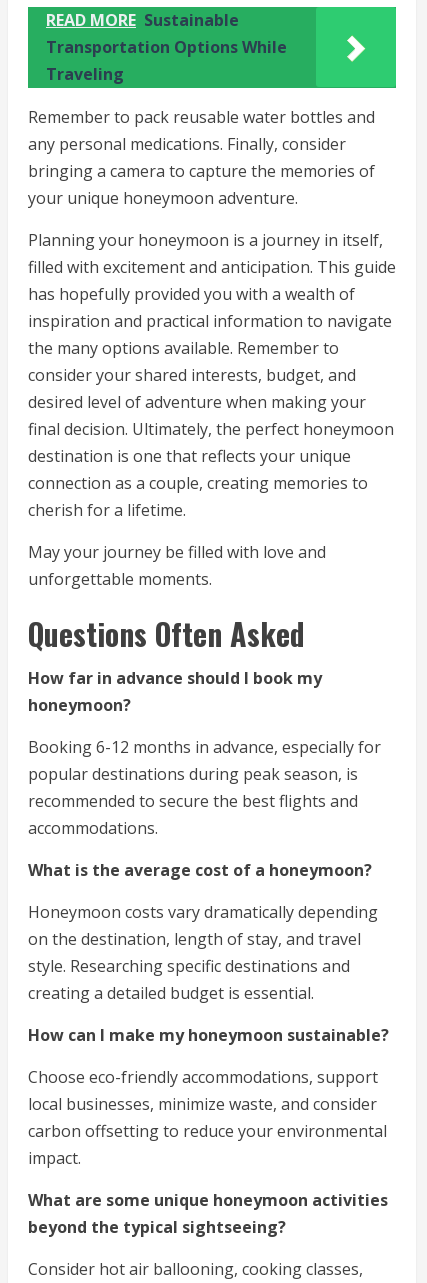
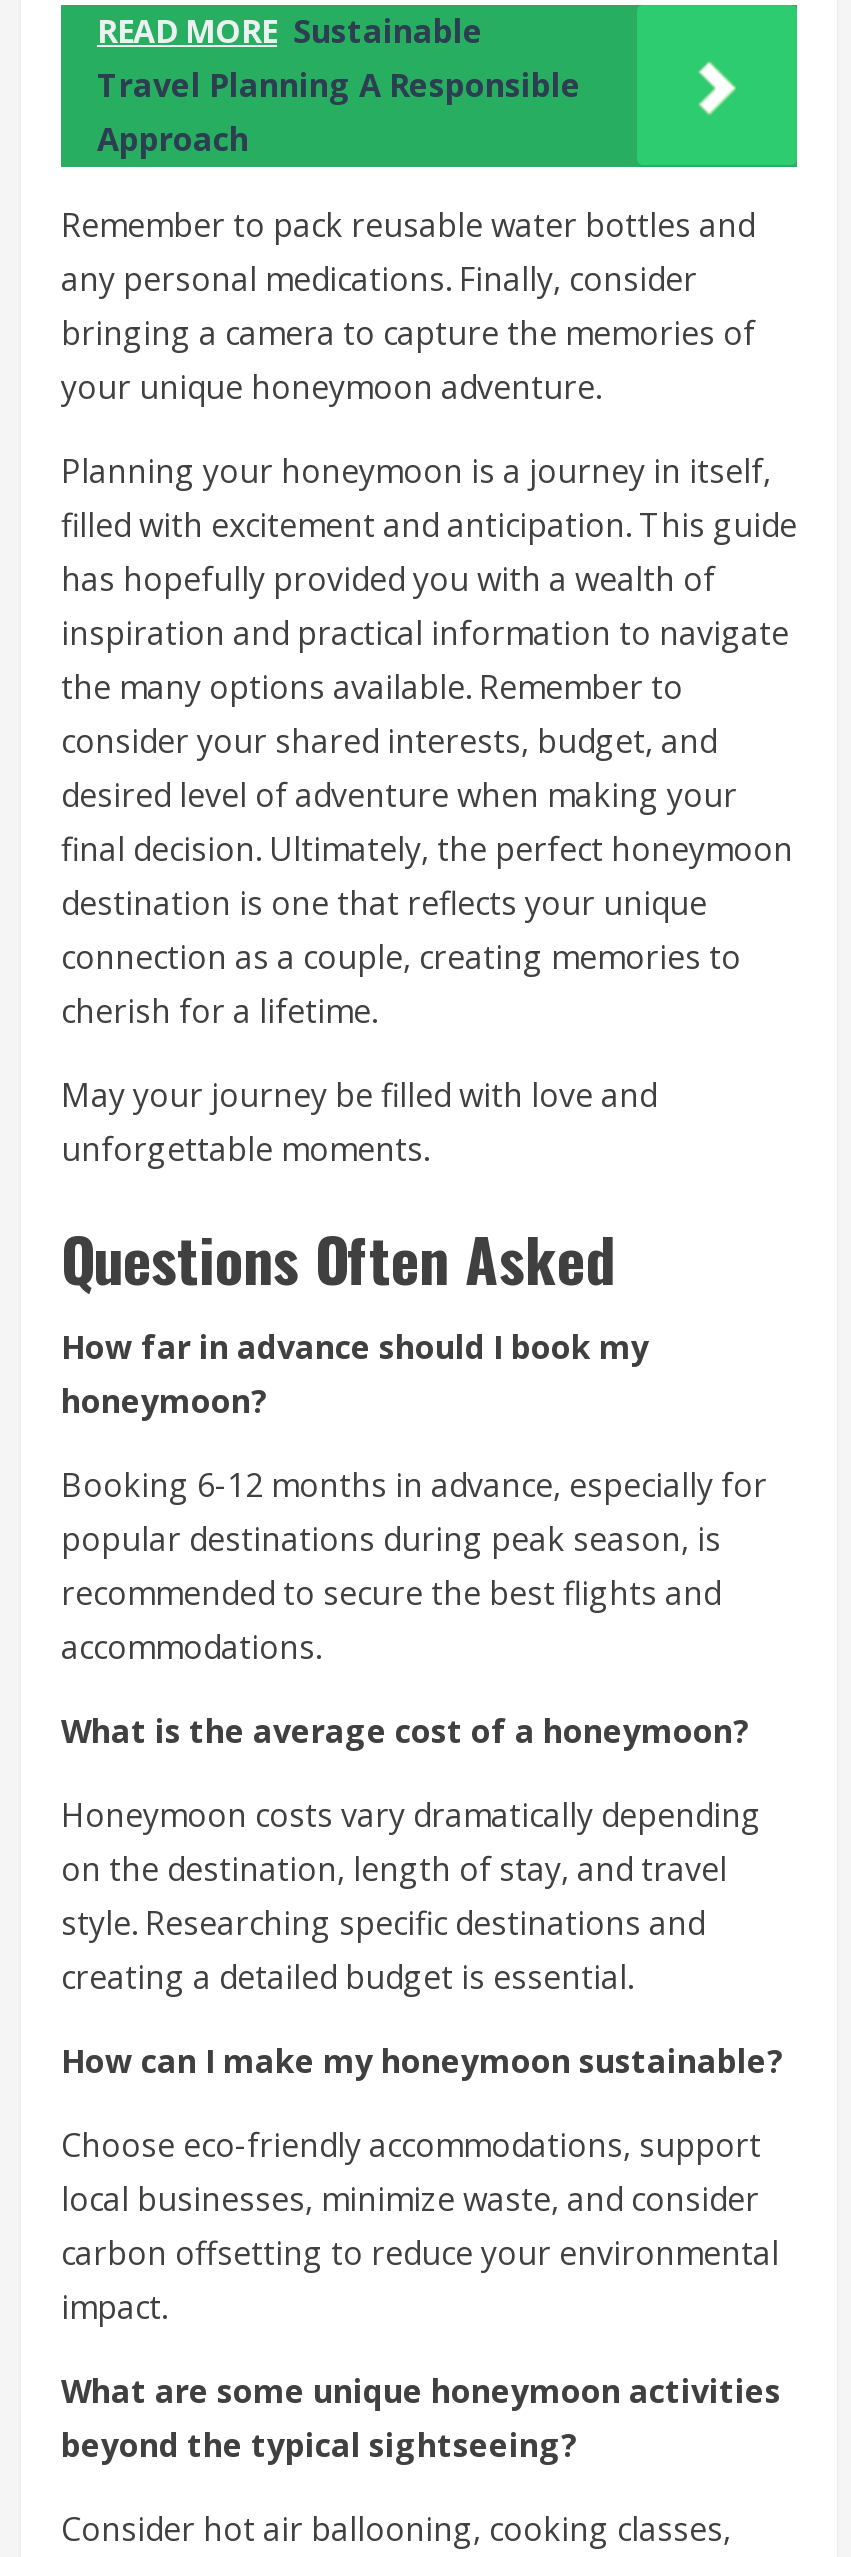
- Transportation Options While
- Traveling
+ Travel Planning A Responsible
+ Approach
